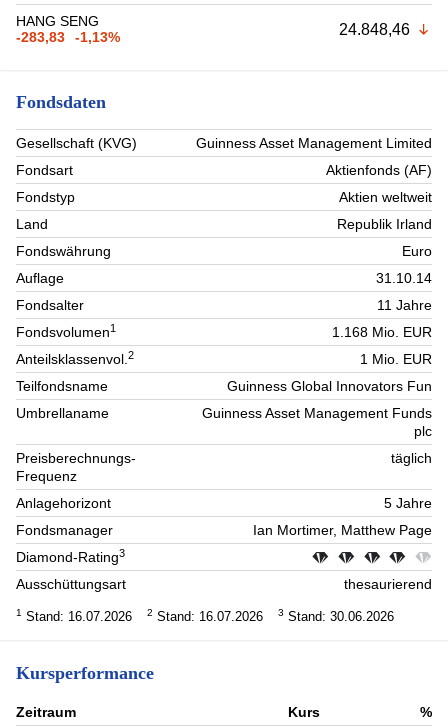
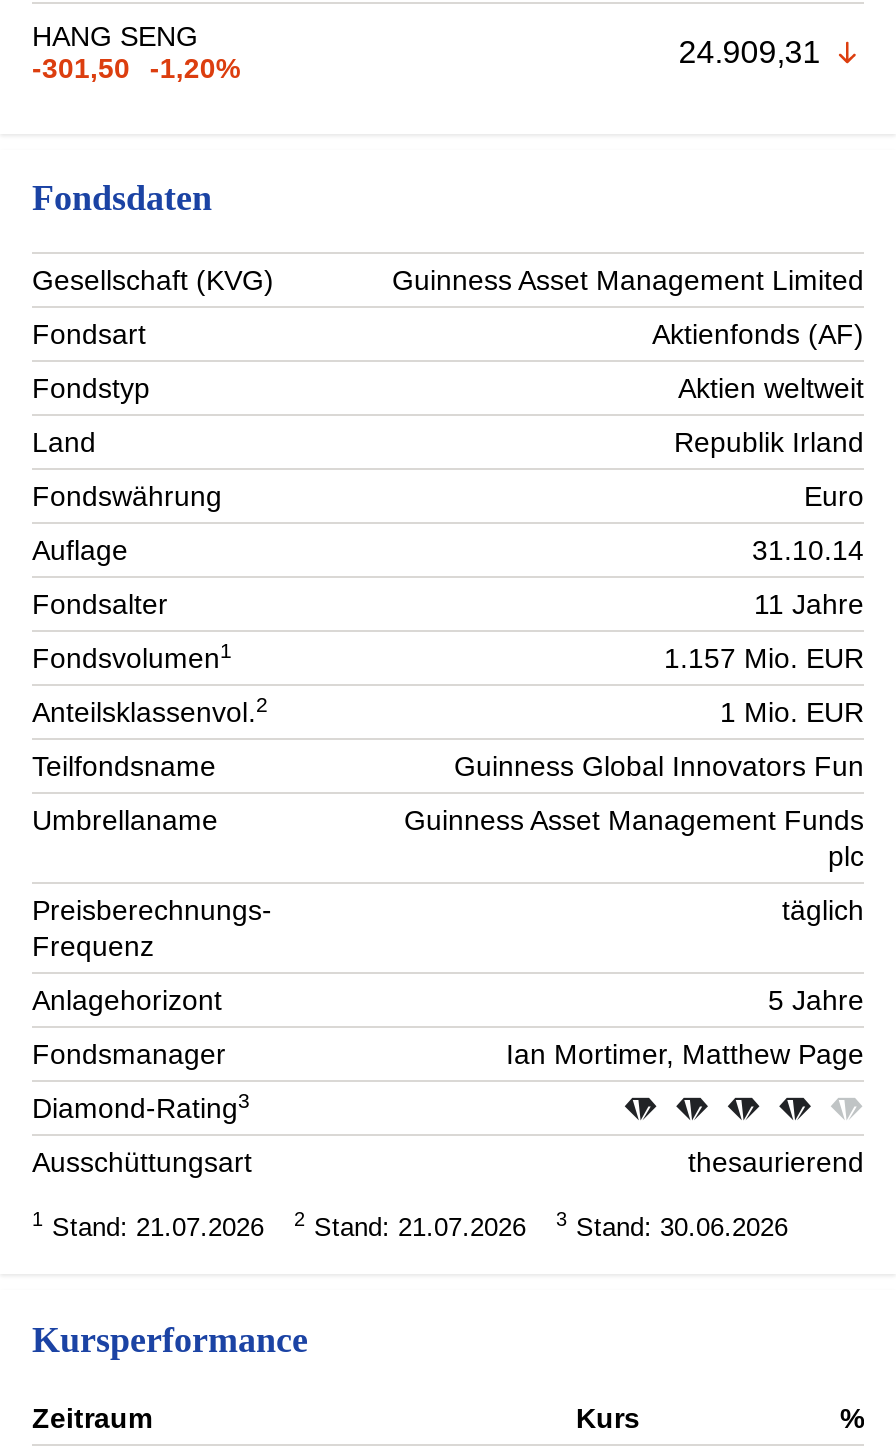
- 24.848,46
+ 24.909,31

- -283,83
+ -301,50

- -1,13%
+ -1,20%

- 1.168 Mio. EUR
+ 1.157 Mio. EUR

- 1 Stand: 16.07.2026
+ 1 Stand: 21.07.2026

- 2 Stand: 16.07.2026
+ 2 Stand: 21.07.2026
